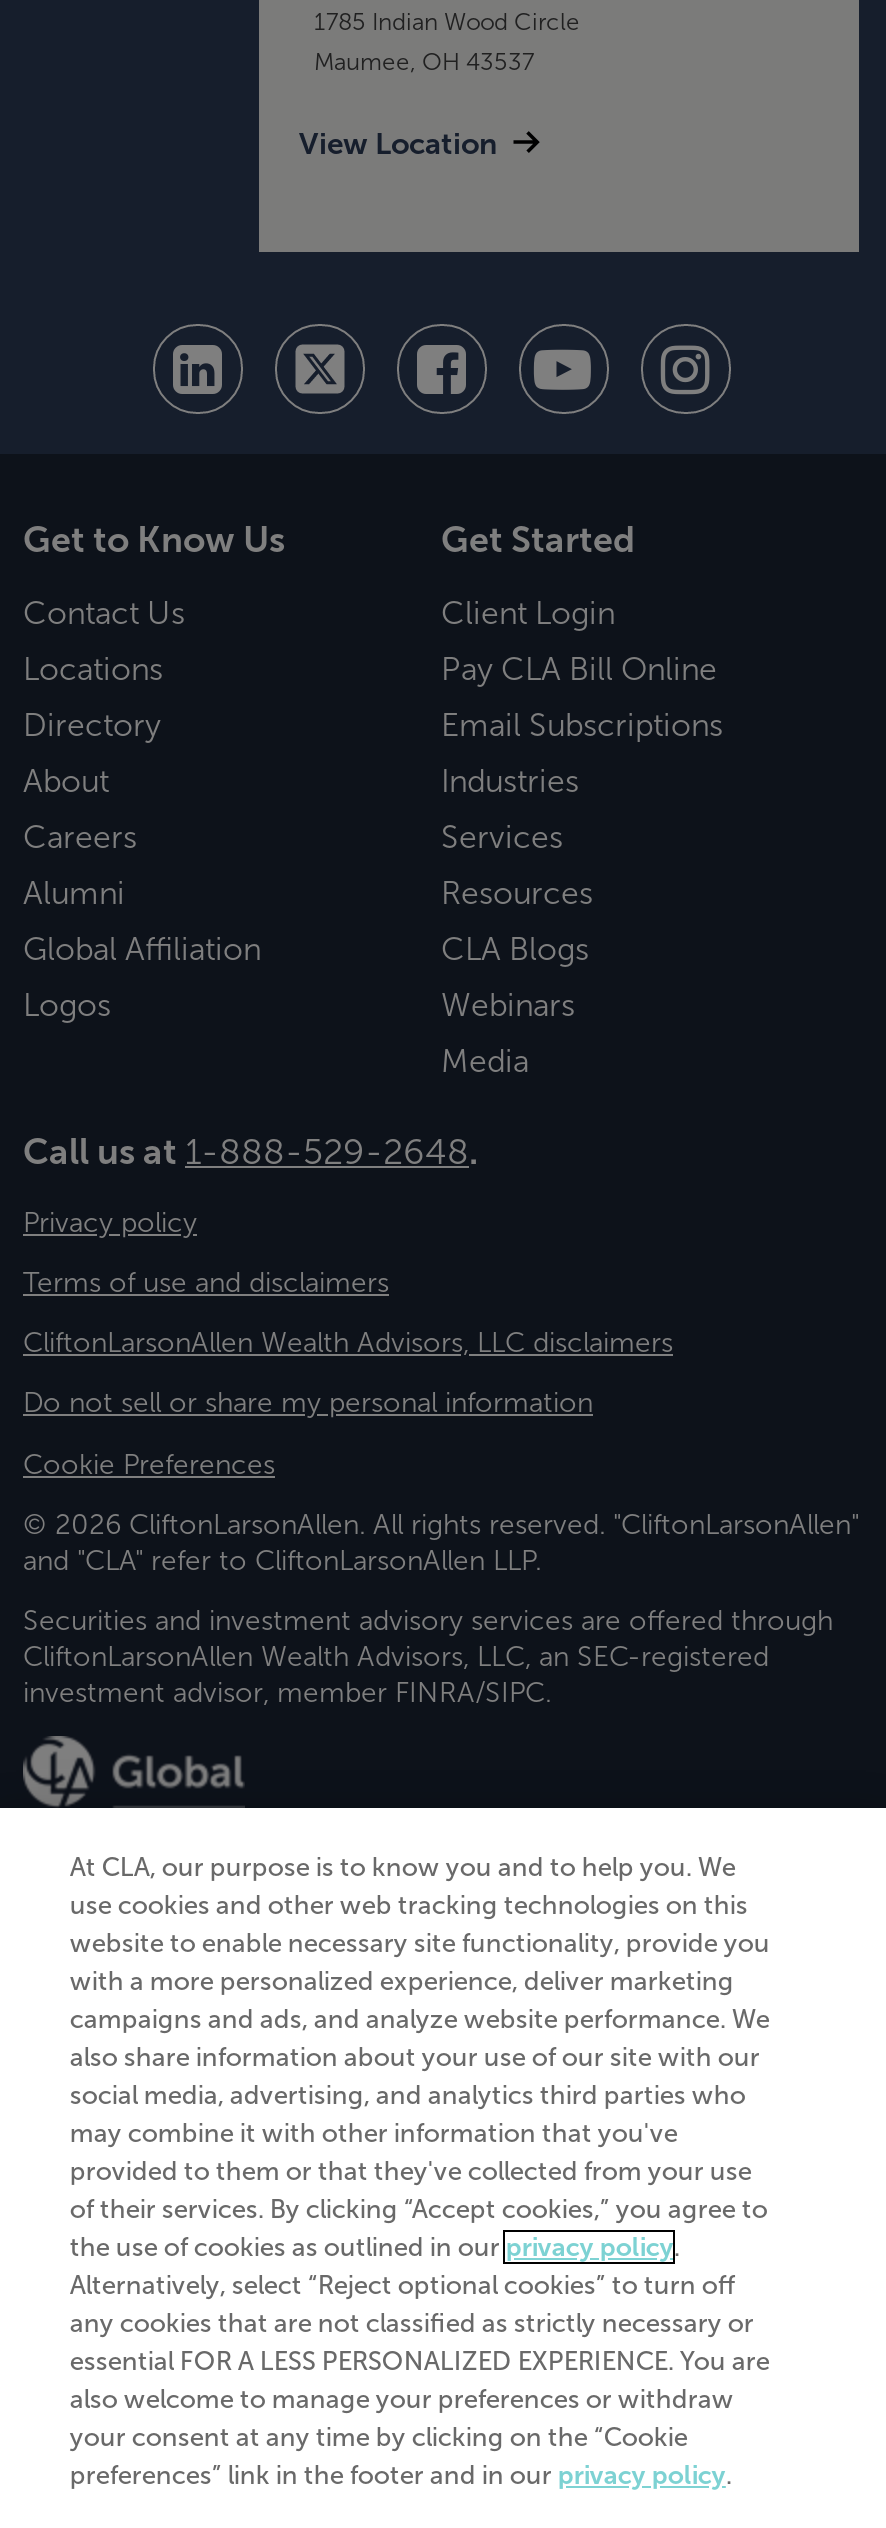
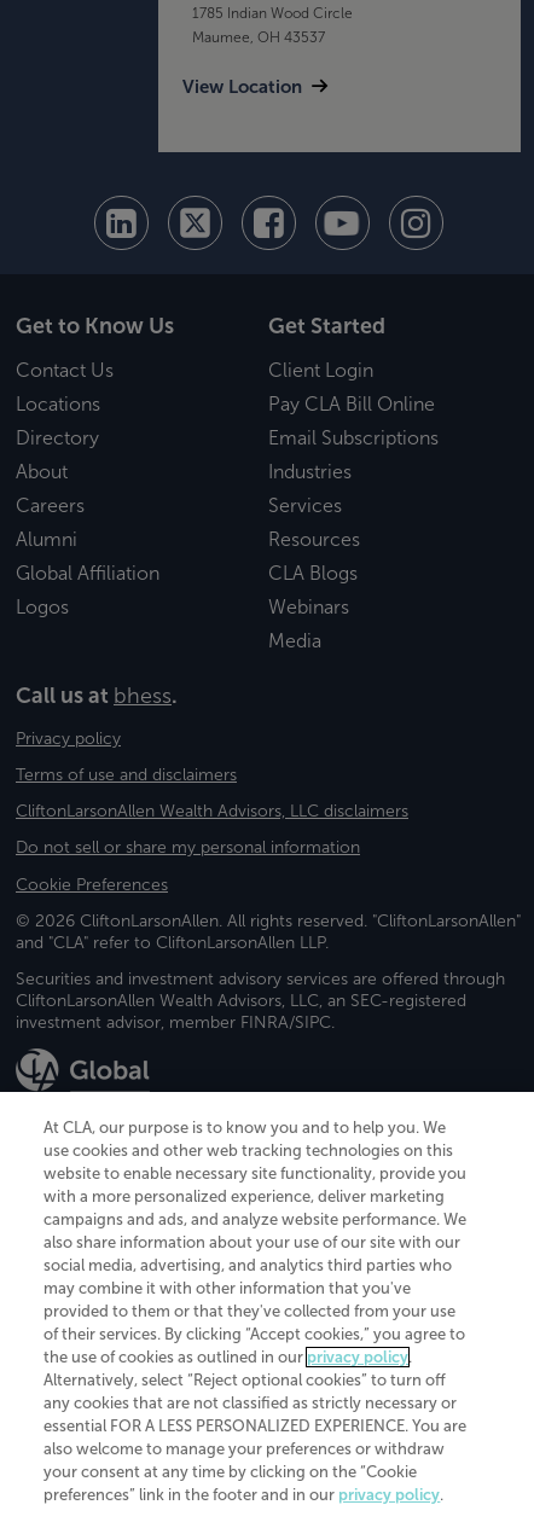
- Call us at 1-888-529-2648.
+ Call us at bhess.
